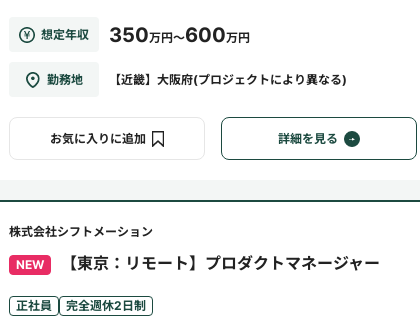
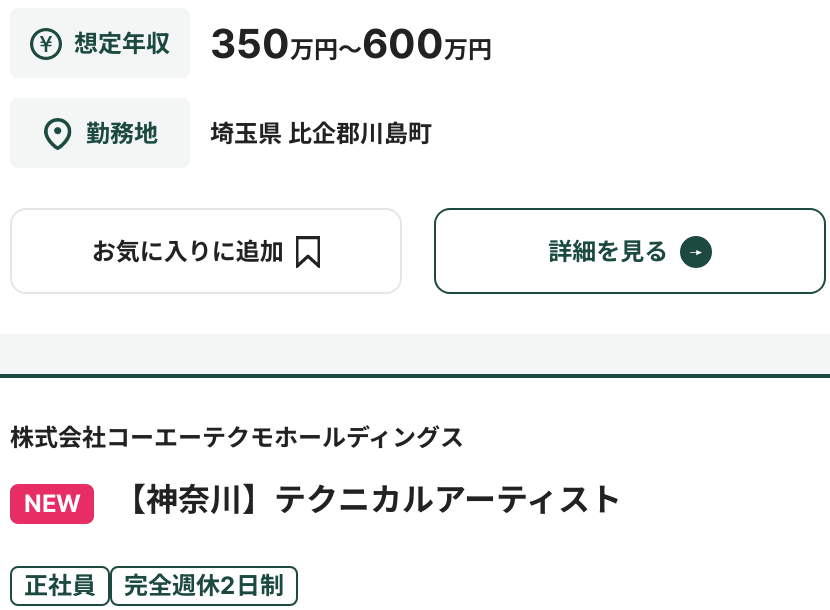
- 【近畿】大阪府(プロジェクトにより異なる)
+ 埼玉県 比企郡川島町

- 株式会社シフトメーション
+ 株式会社コーエーテクモホールディングス

- 【東京：リモート】プロダクトマネージャー
+ 【神奈川】テクニカルアーティスト
